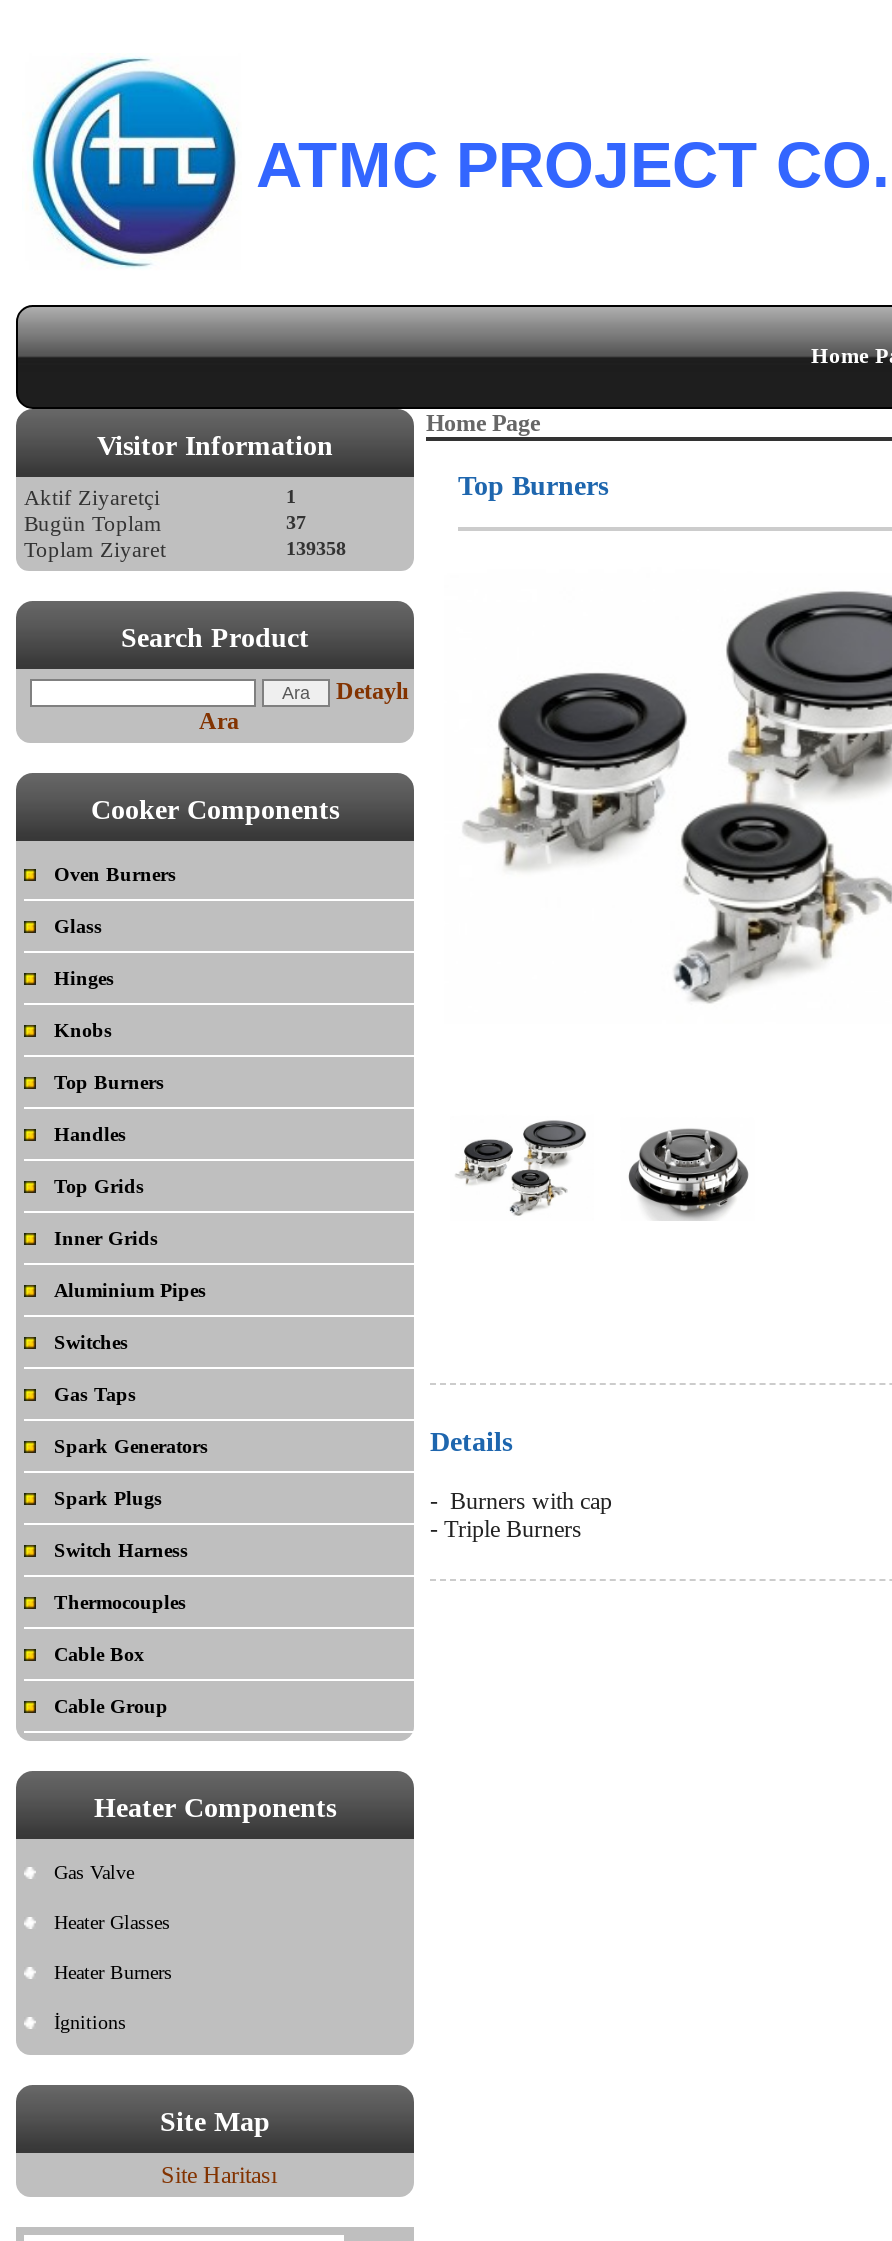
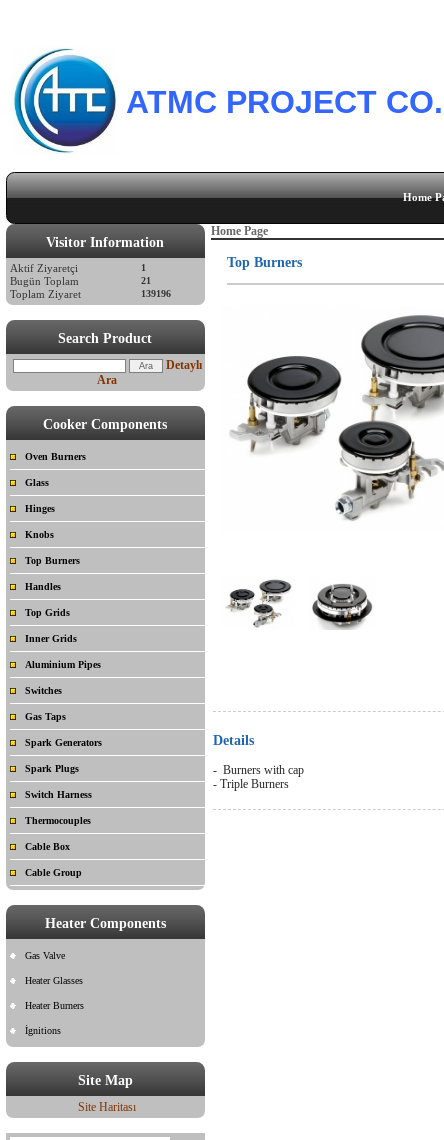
- 37
+ 21

- 139358
+ 139196
